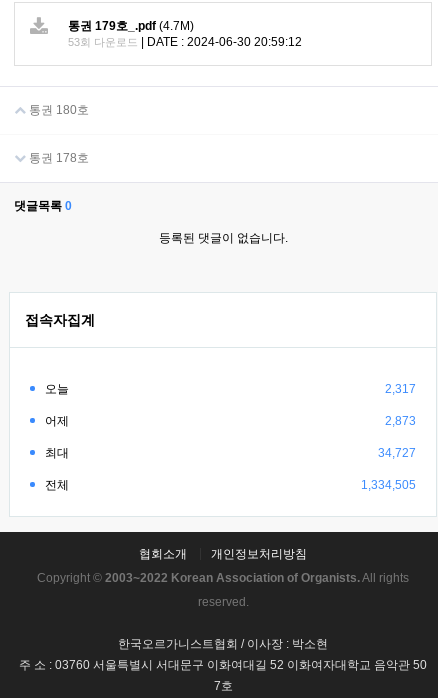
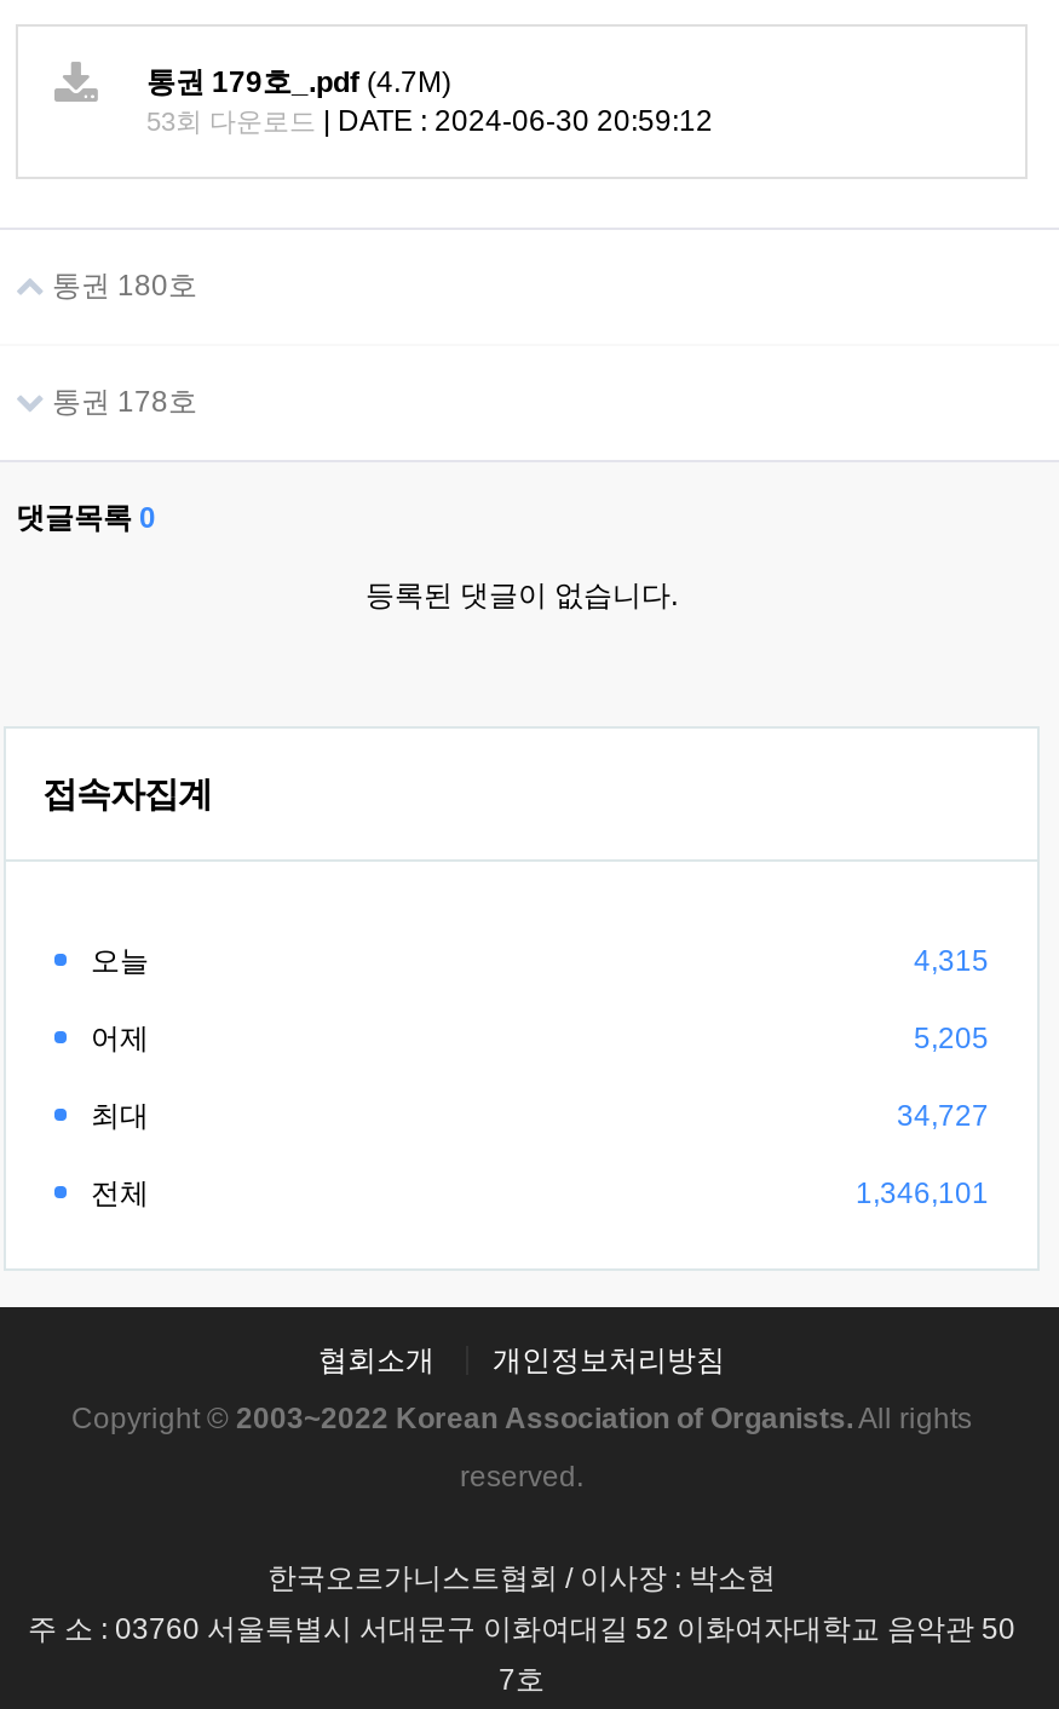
- 2,317
+ 4,315

- 2,873
+ 5,205

- 1,334,505
+ 1,346,101
